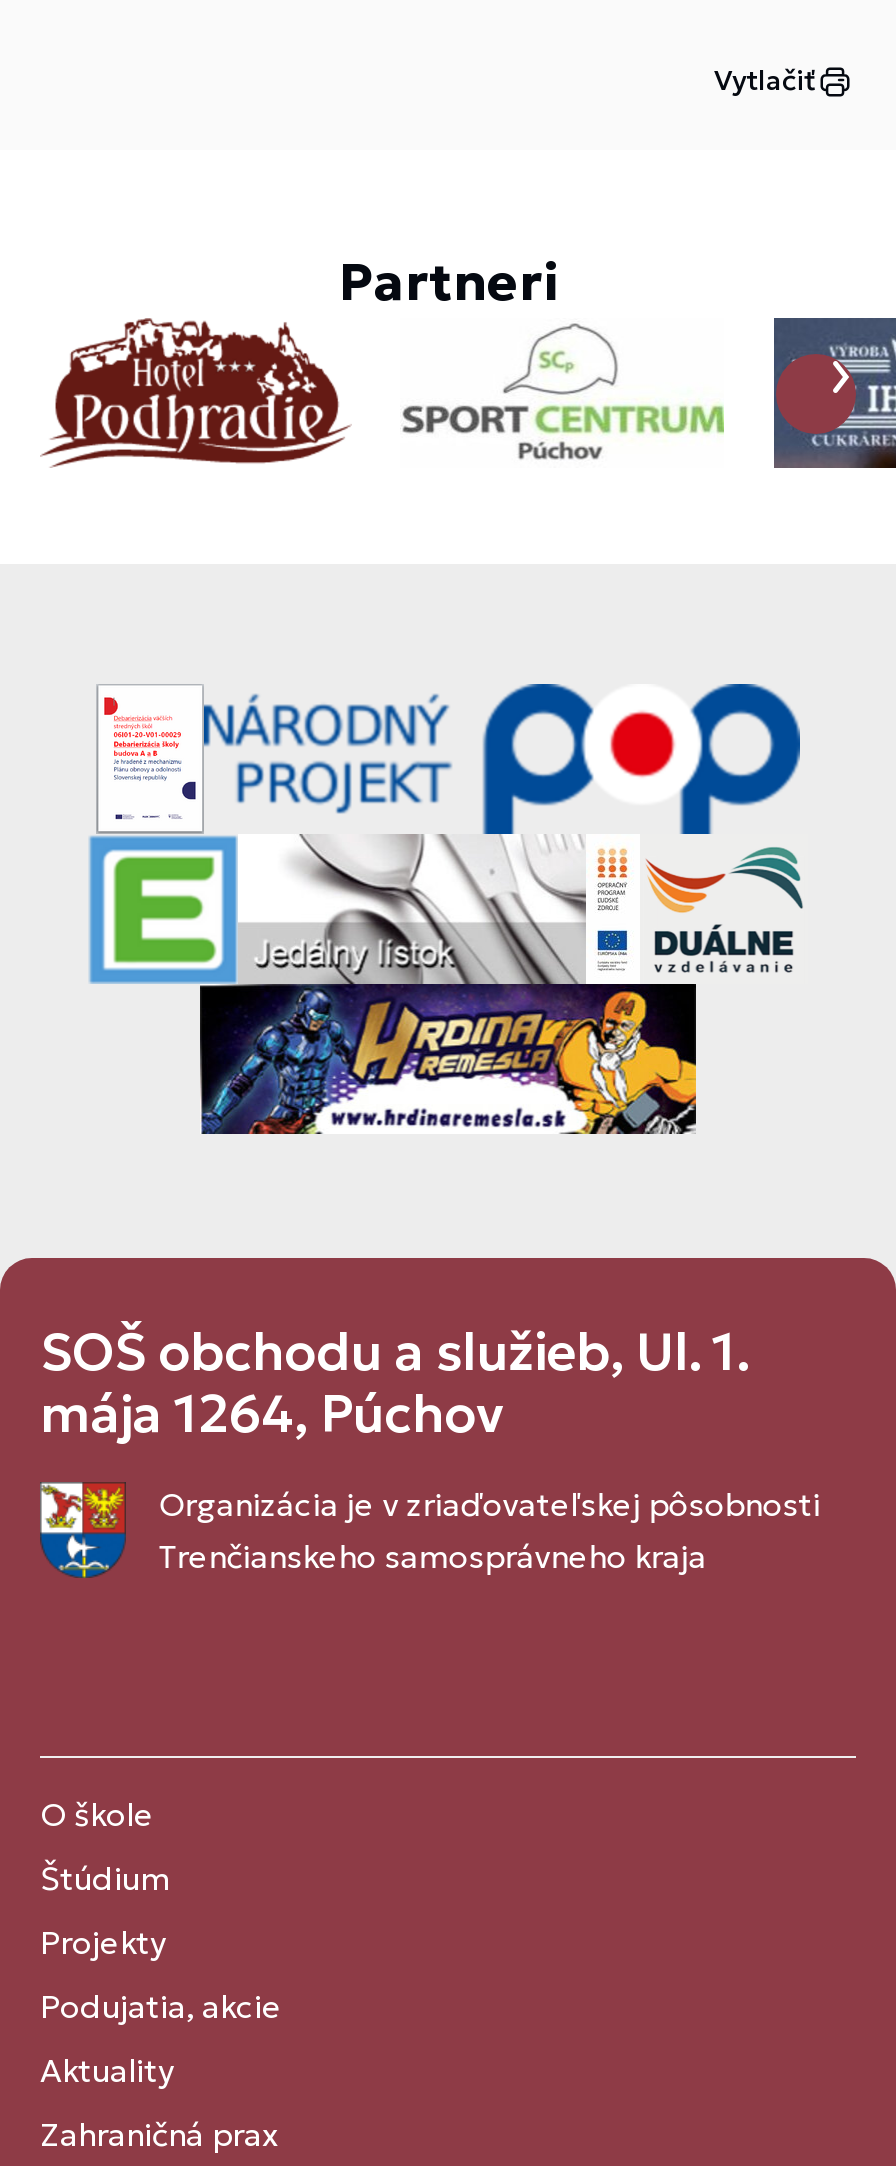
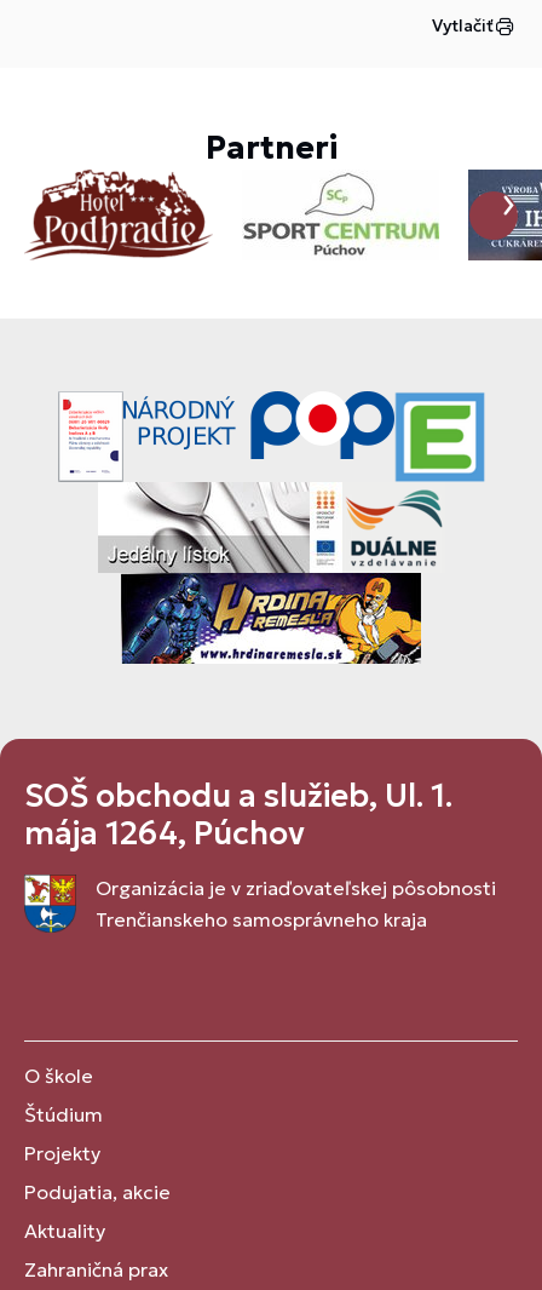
- [image]
+ [image]
